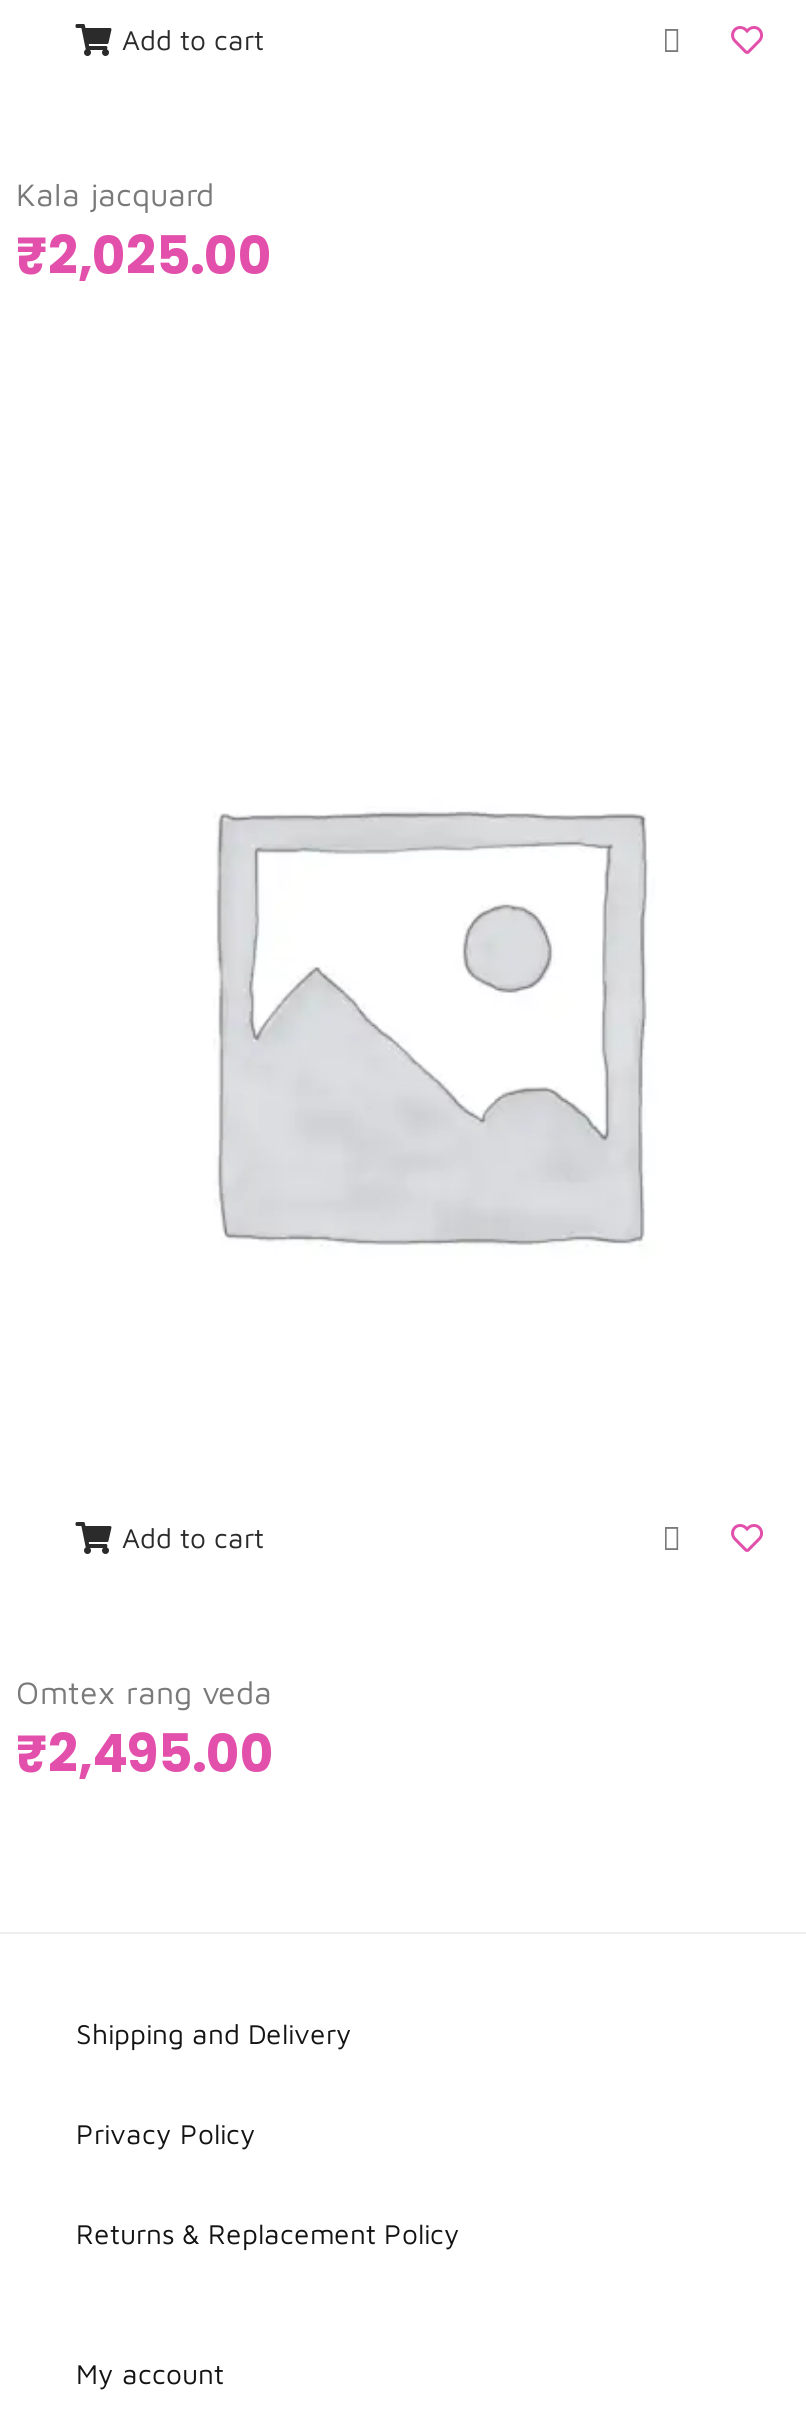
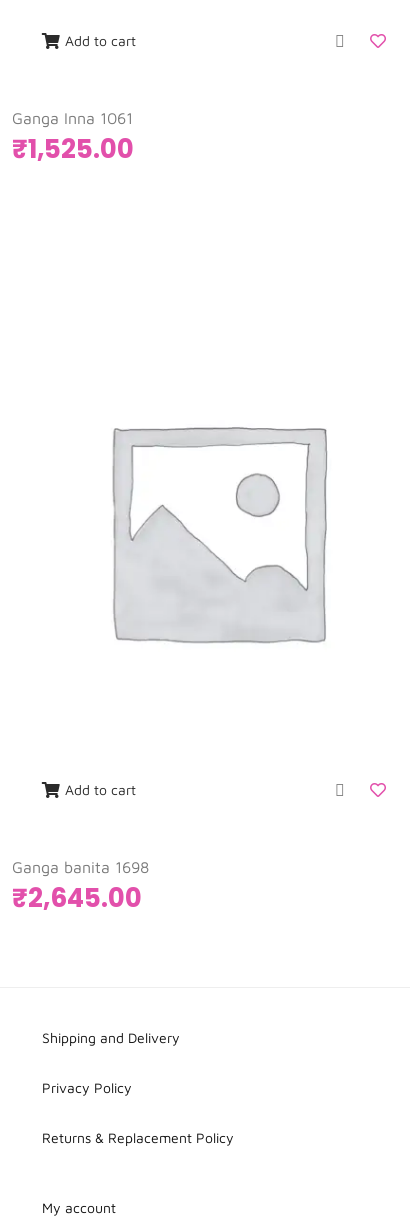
- Kala jacquard
- ₹2,025.00
+ Ganga Inna 1061
+ ₹1,525.00

- Omtex rang veda
- ₹2,495.00
+ Ganga banita 1698
+ ₹2,645.00
